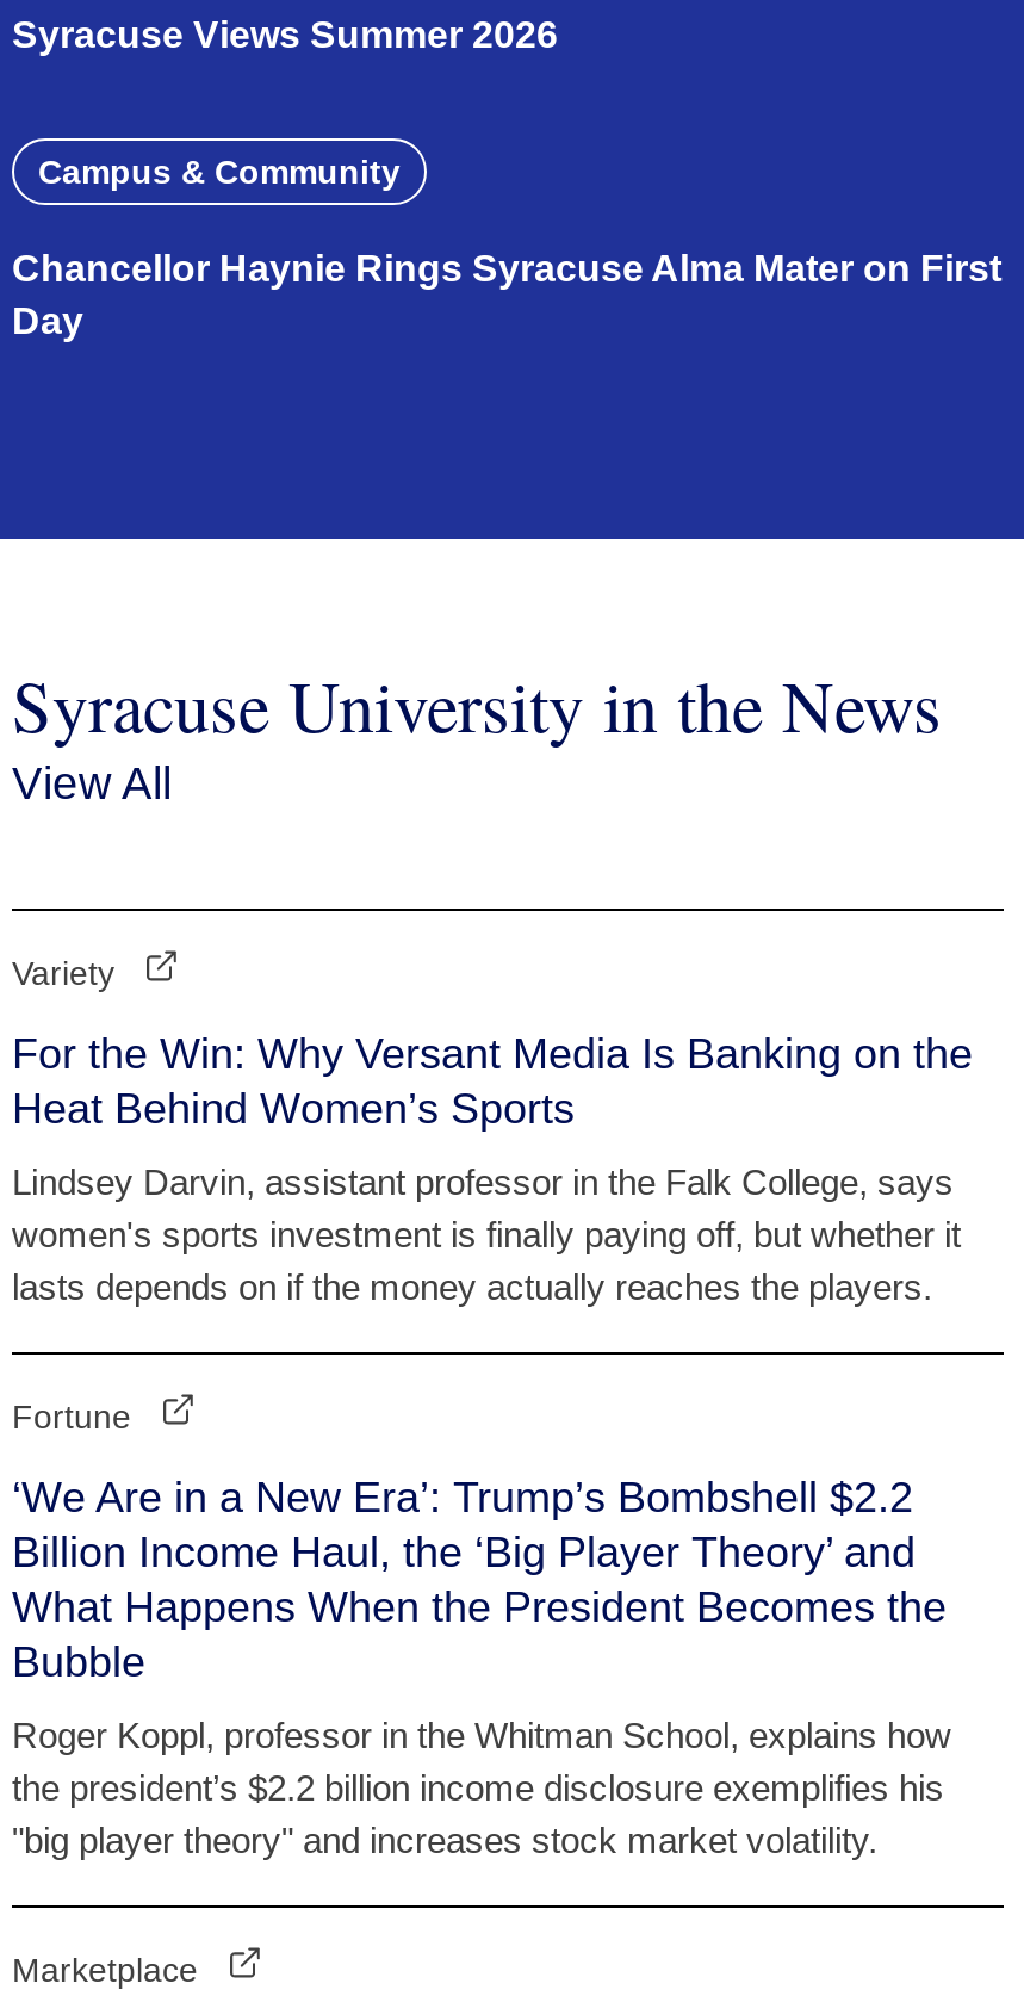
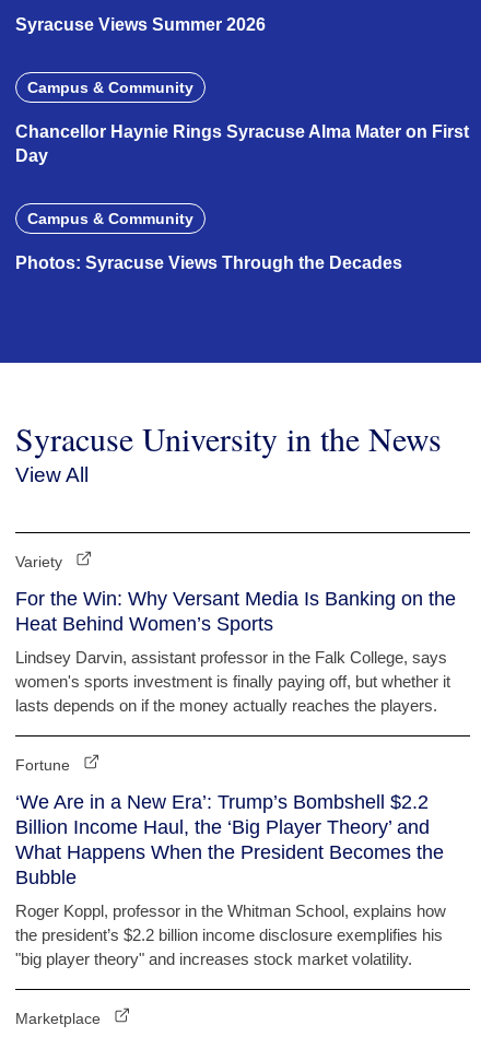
+ Campus & Community
+ Photos: Syracuse Views Through the Decades
